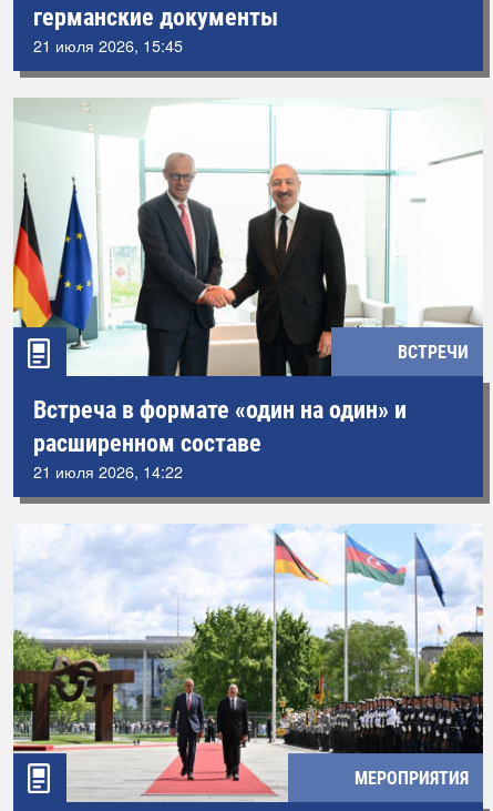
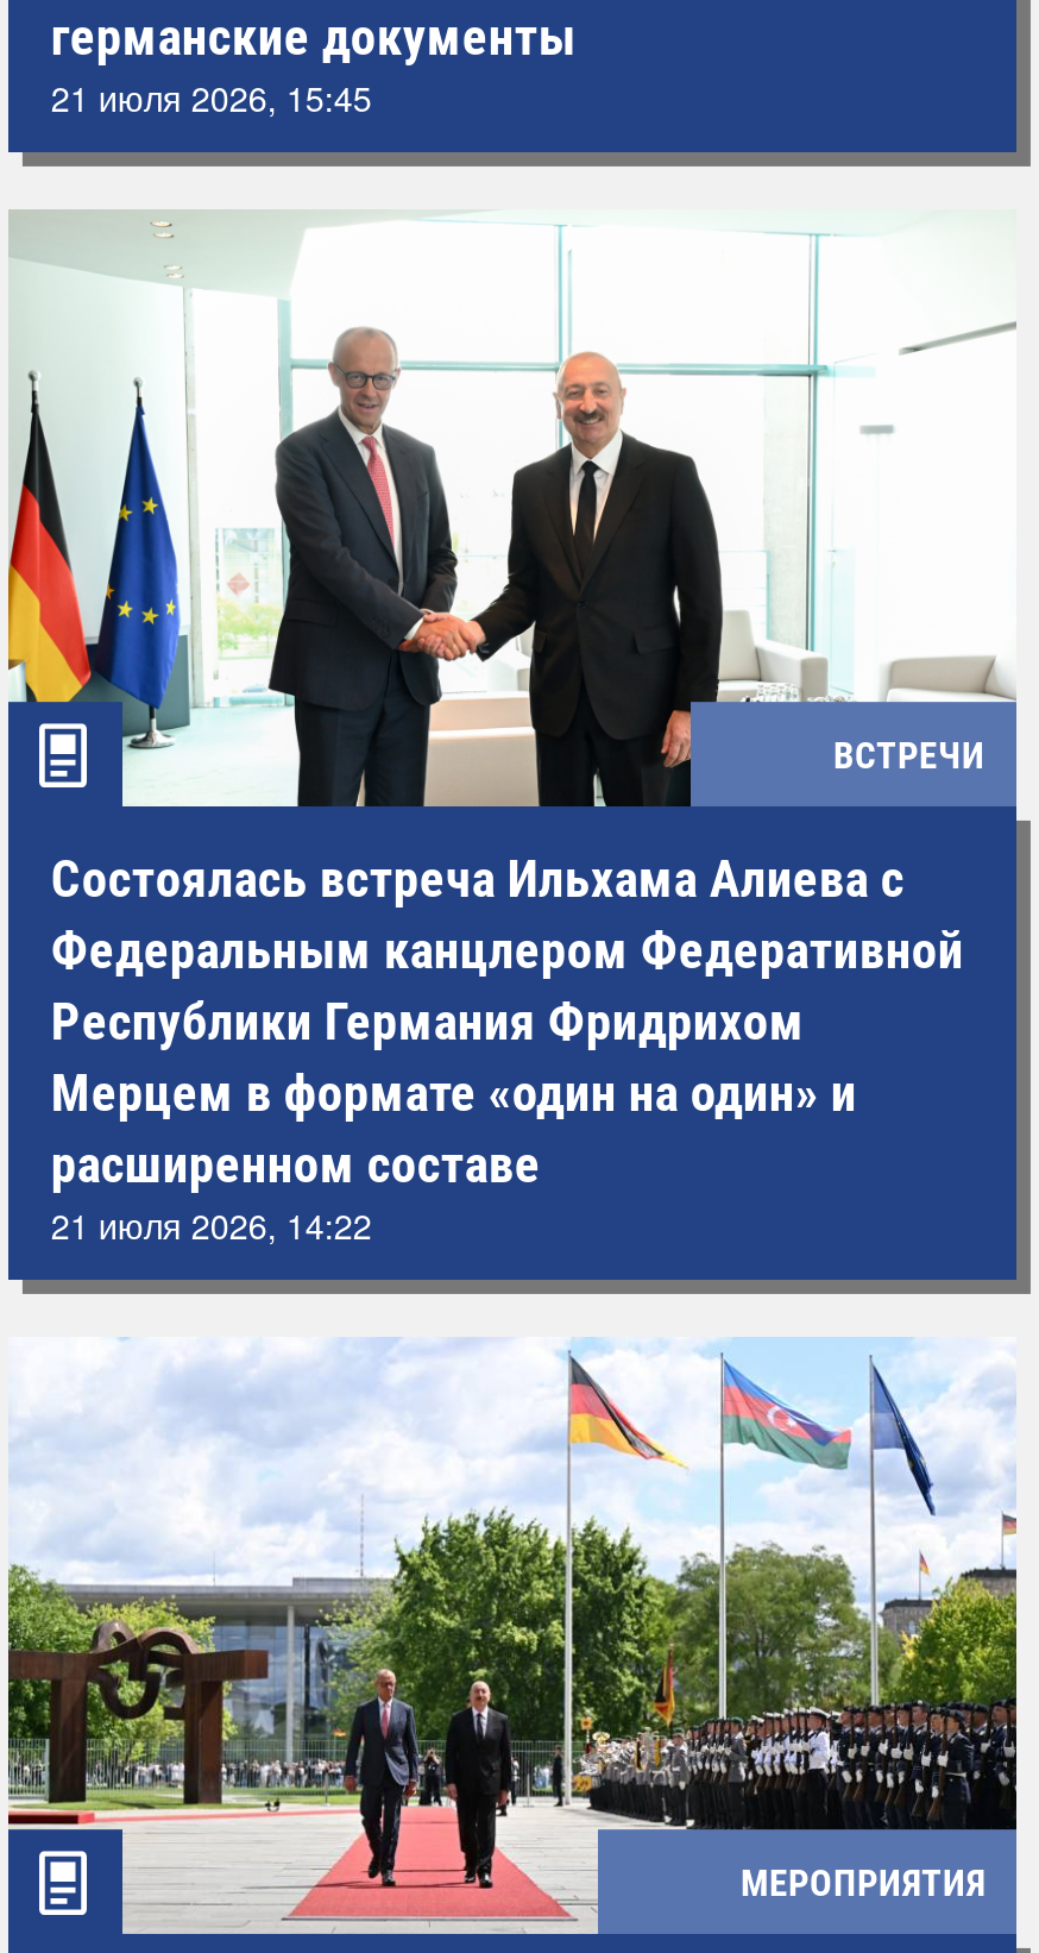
- Встреча в формате «один на один» и
+ Состоялась встреча Ильхама Алиева с
+ Федеральным канцлером Федеративной
+ Республики Германия Фридрихом
+ Мерцем в формате «один на один» и
